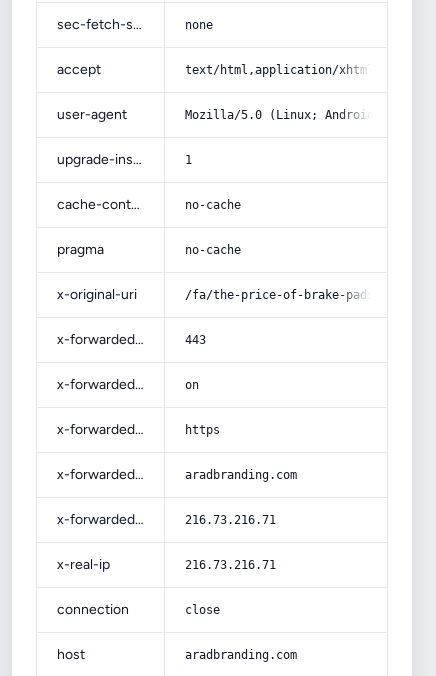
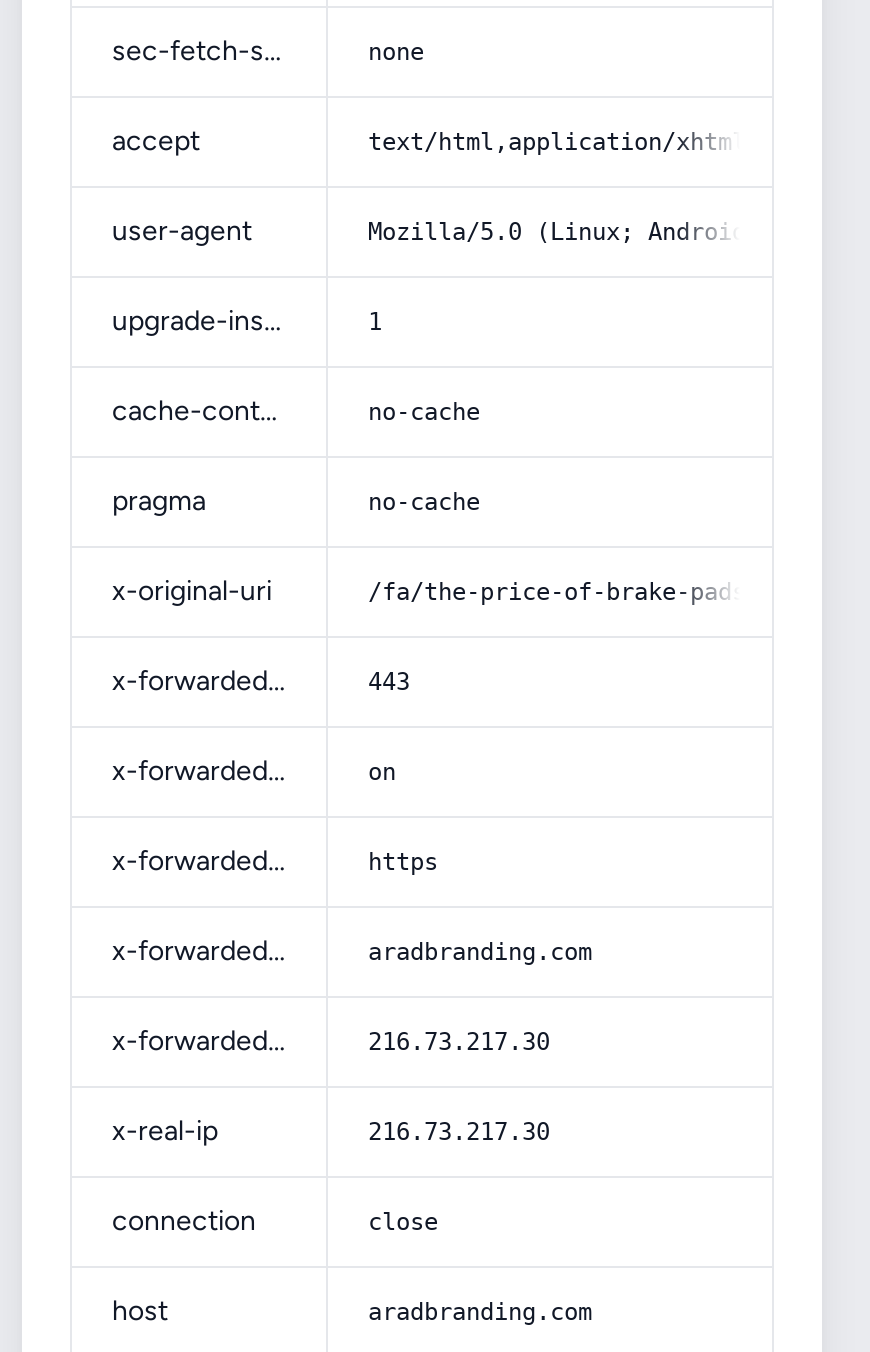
- 216.73.216.71
+ 216.73.217.30

- 216.73.216.71
+ 216.73.217.30
